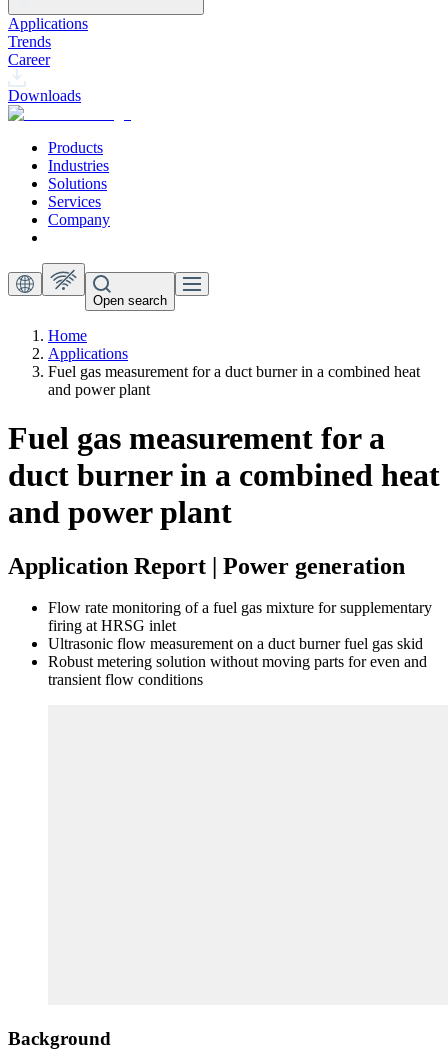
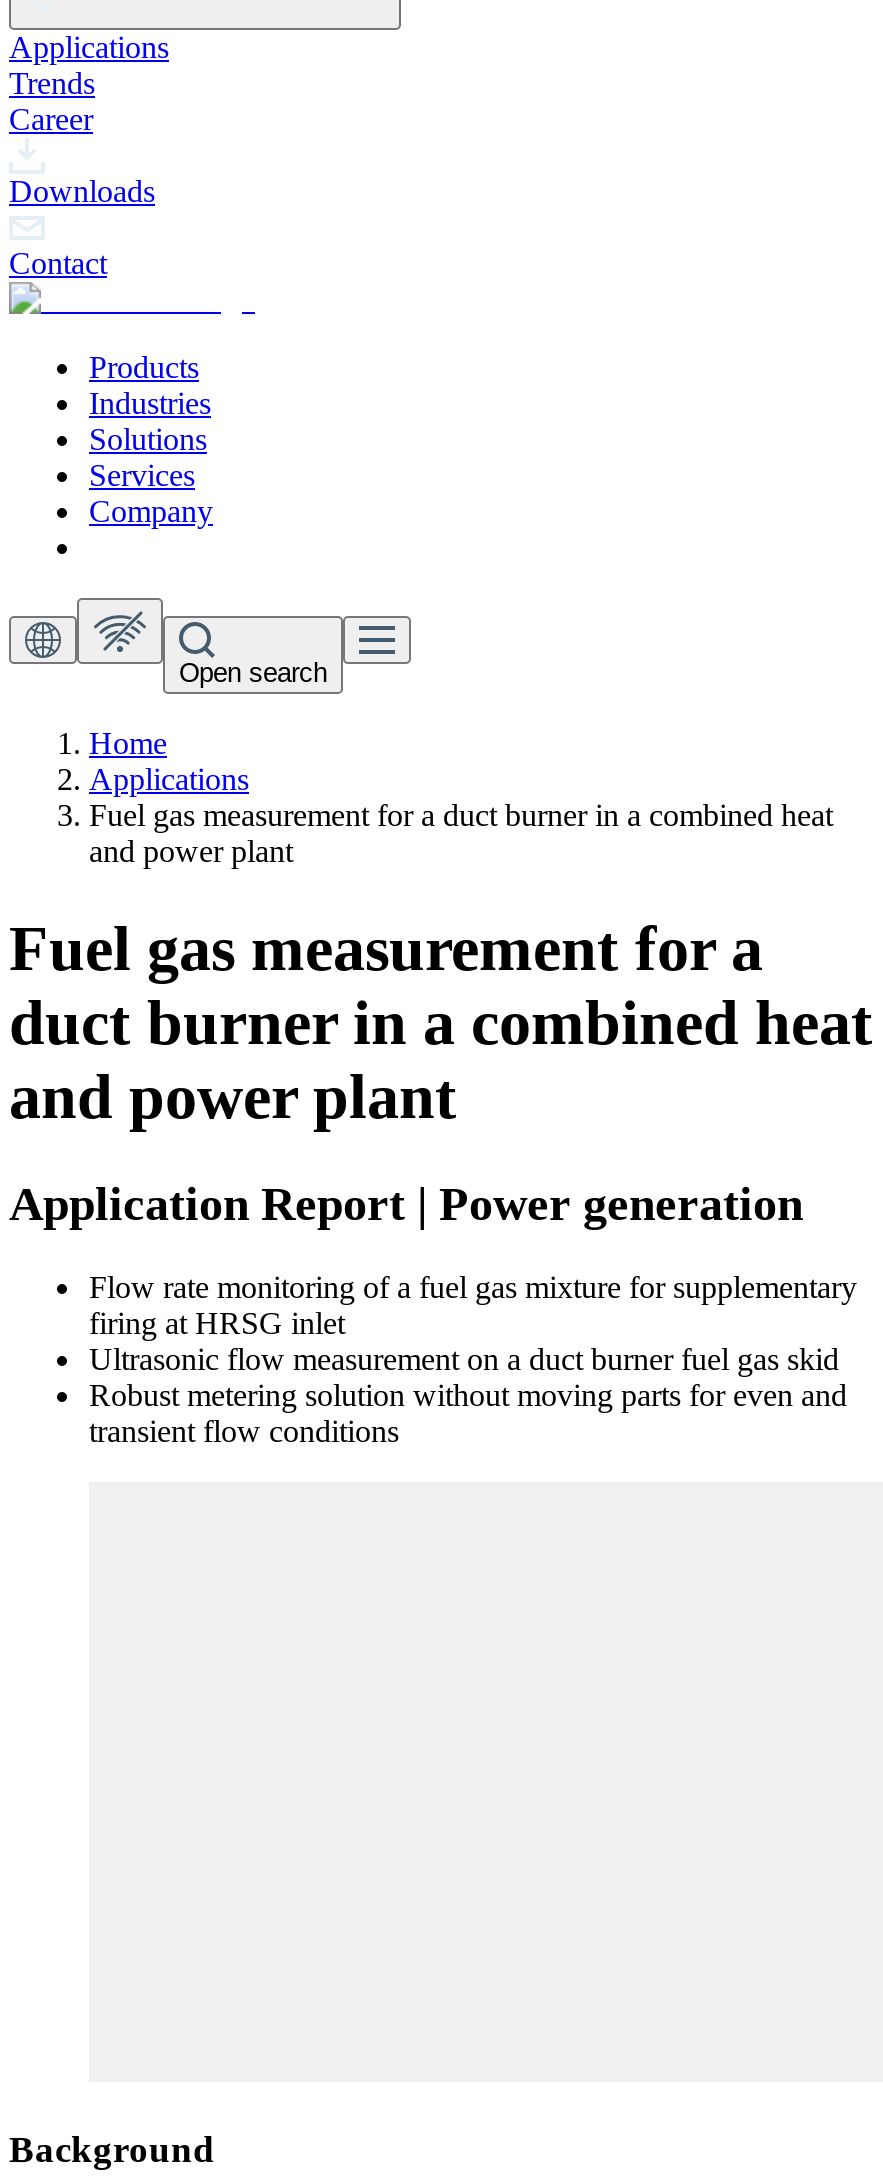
+ Contact
